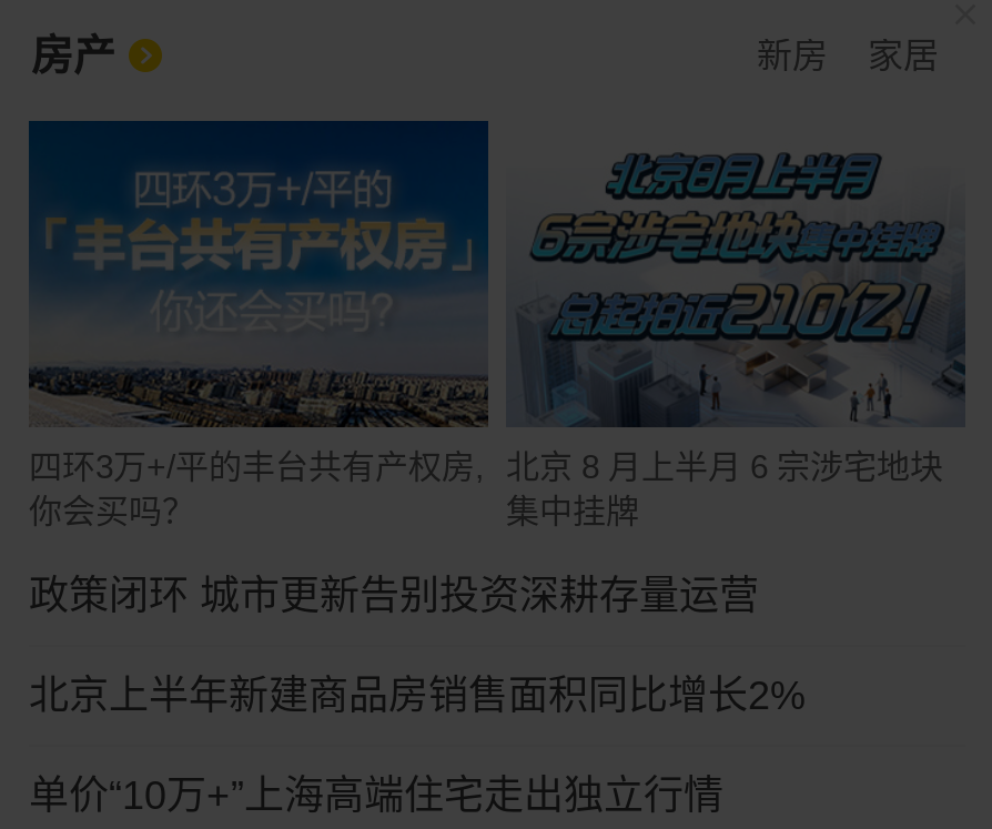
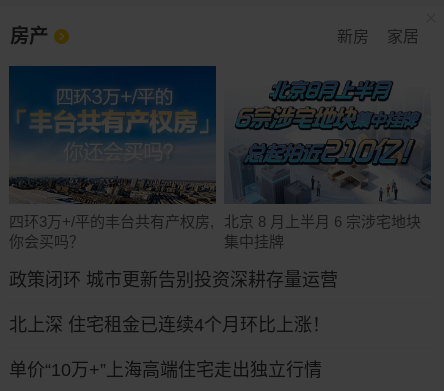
- 北京上半年新建商品房销售面积同比增长2%
+ 北上深 住宅租金已连续4个月环比上涨！
